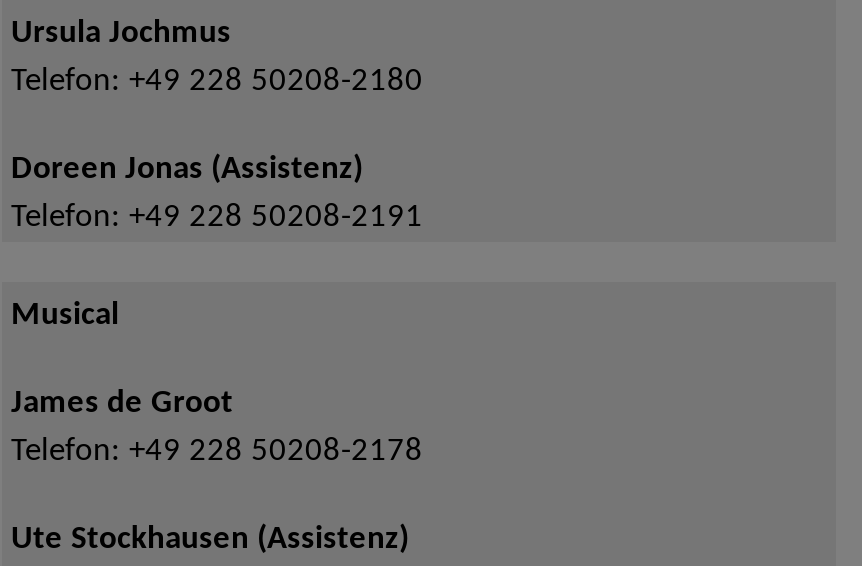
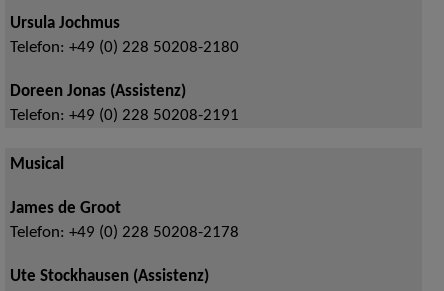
- Telefon: +49 228 50208-2180
+ Telefon: +49 (0) 228 50208-2180

- Telefon: +49 228 50208-2191
+ Telefon: +49 (0) 228 50208-2191

- Telefon: +49 228 50208-2178
+ Telefon: +49 (0) 228 50208-2178
